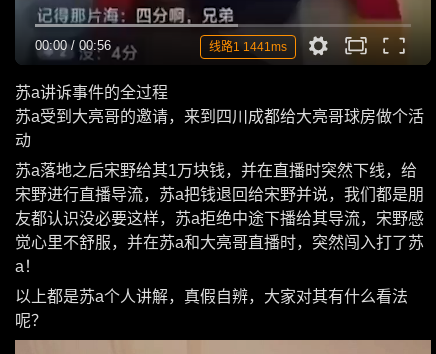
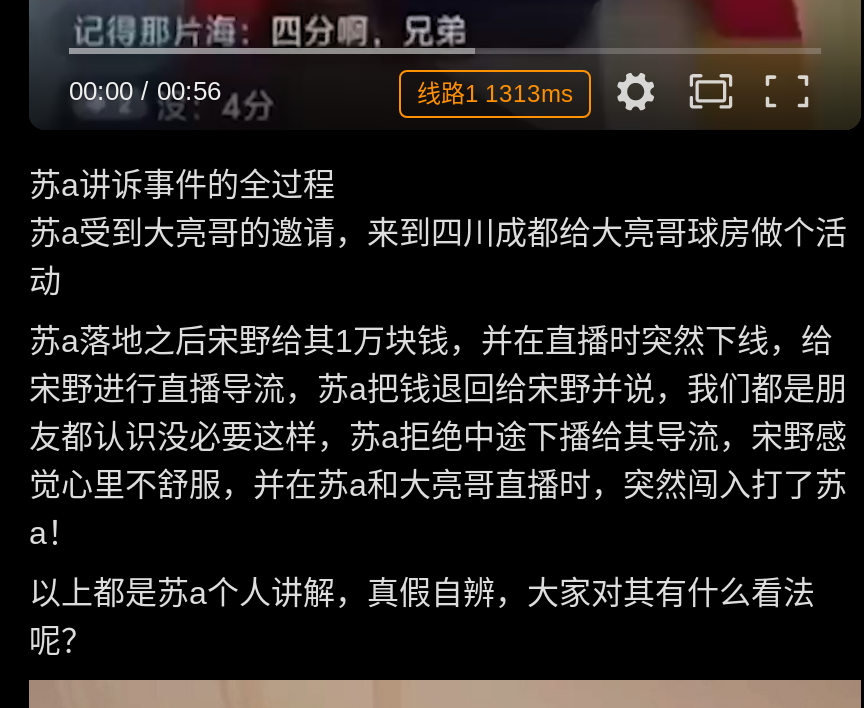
- 线路1 1441ms
+ 线路1 1313ms
